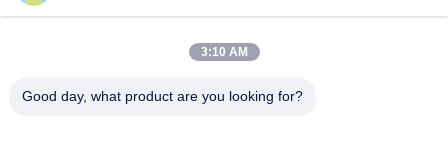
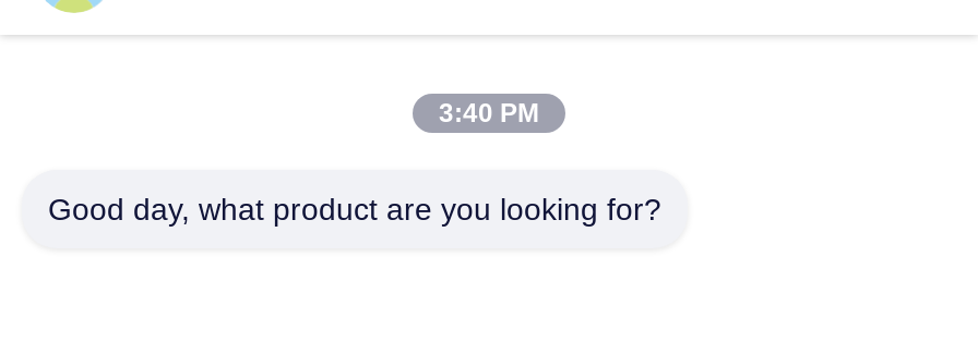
- 3:10 AM
+ 3:40 PM
